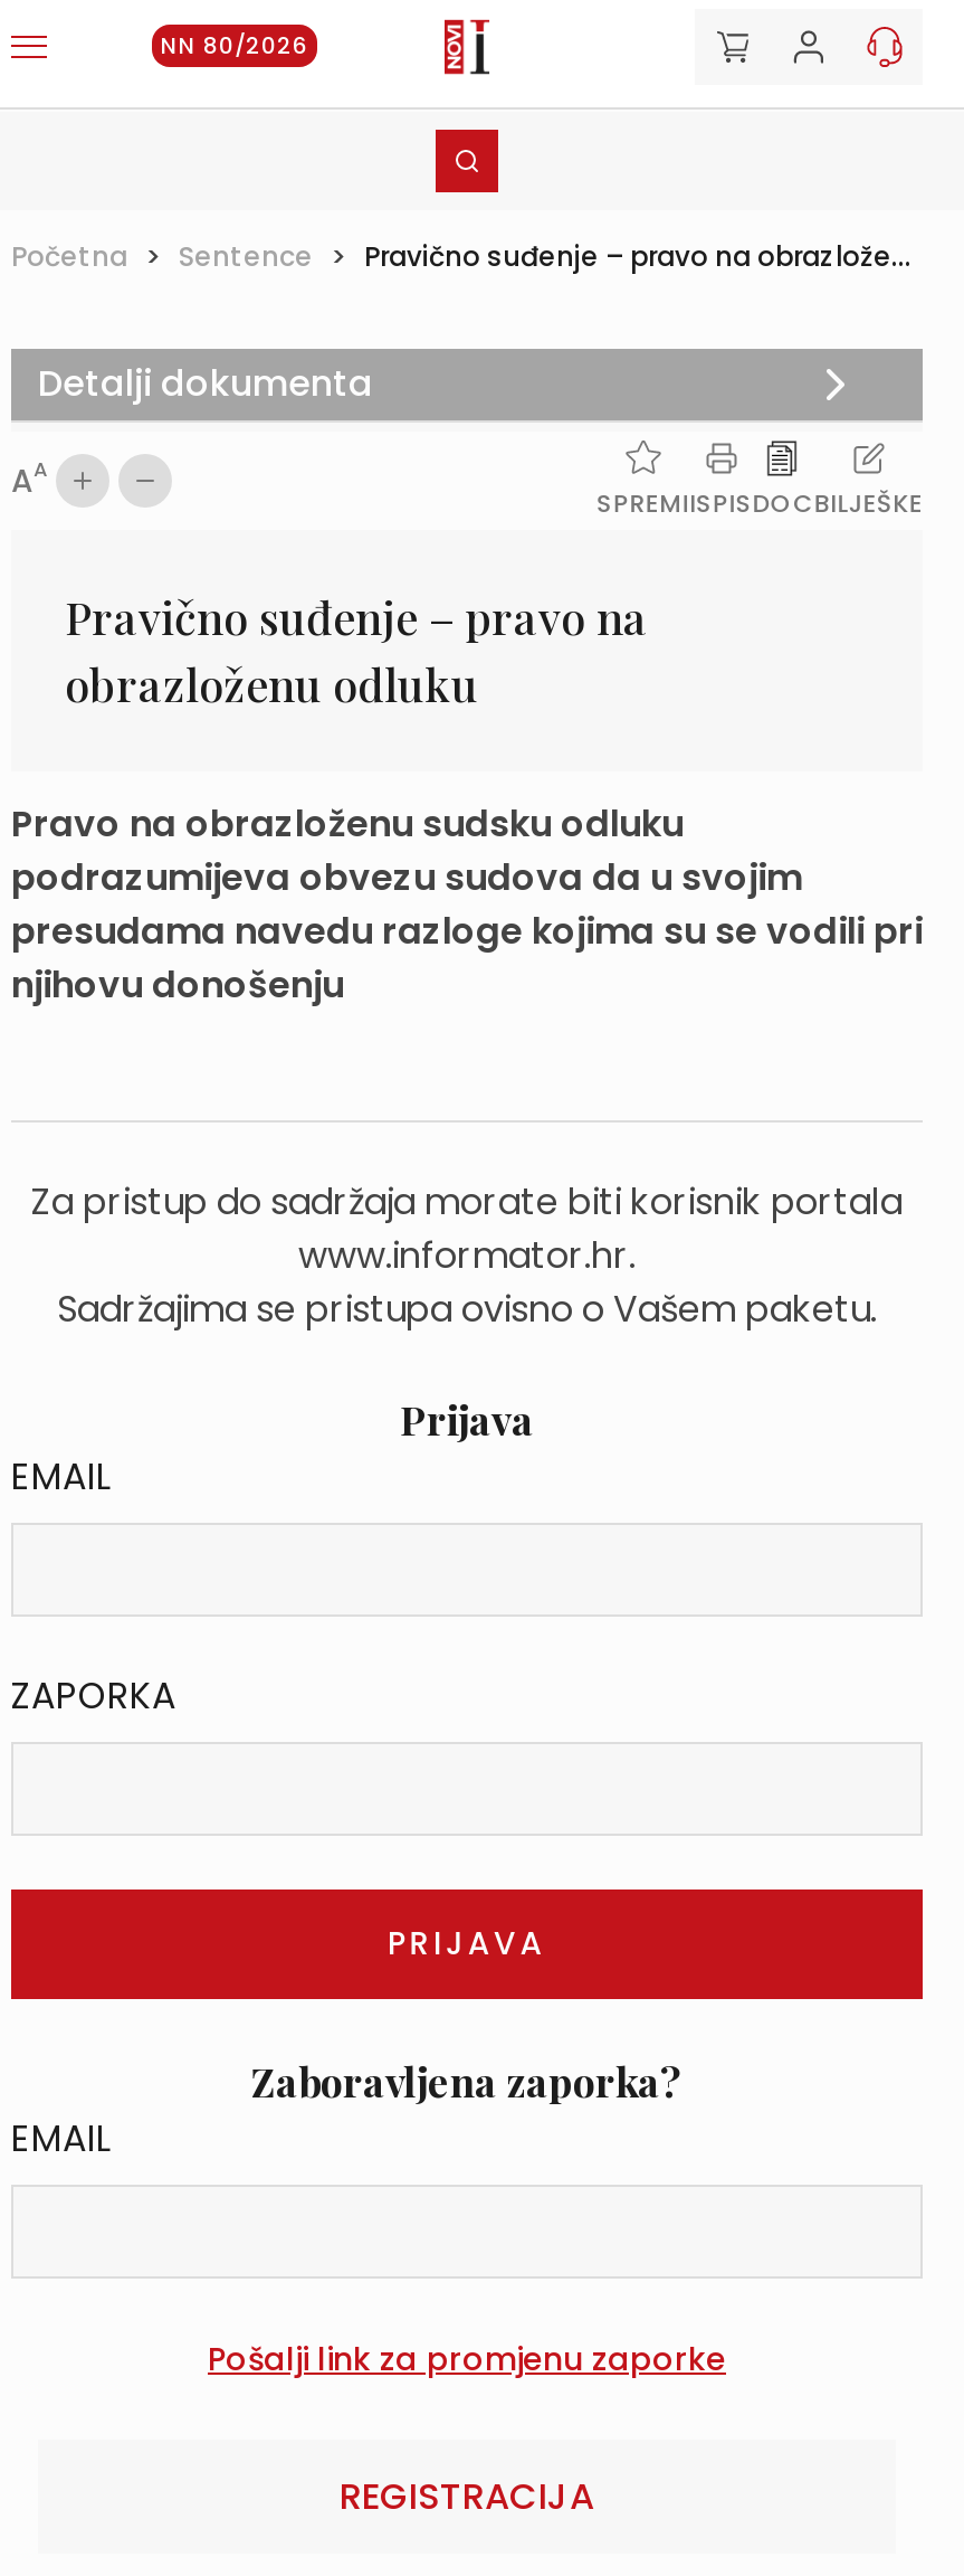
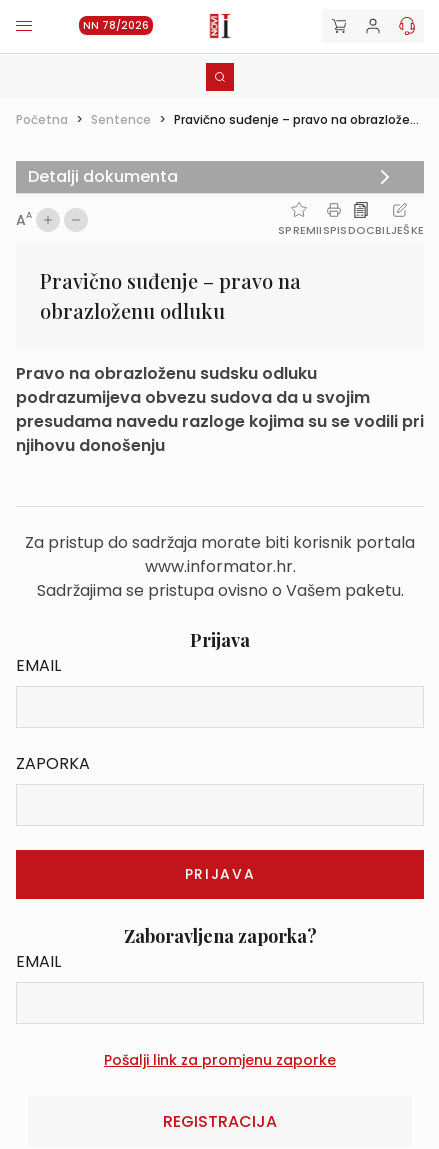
- NN 80/2026
+ NN 78/2026
